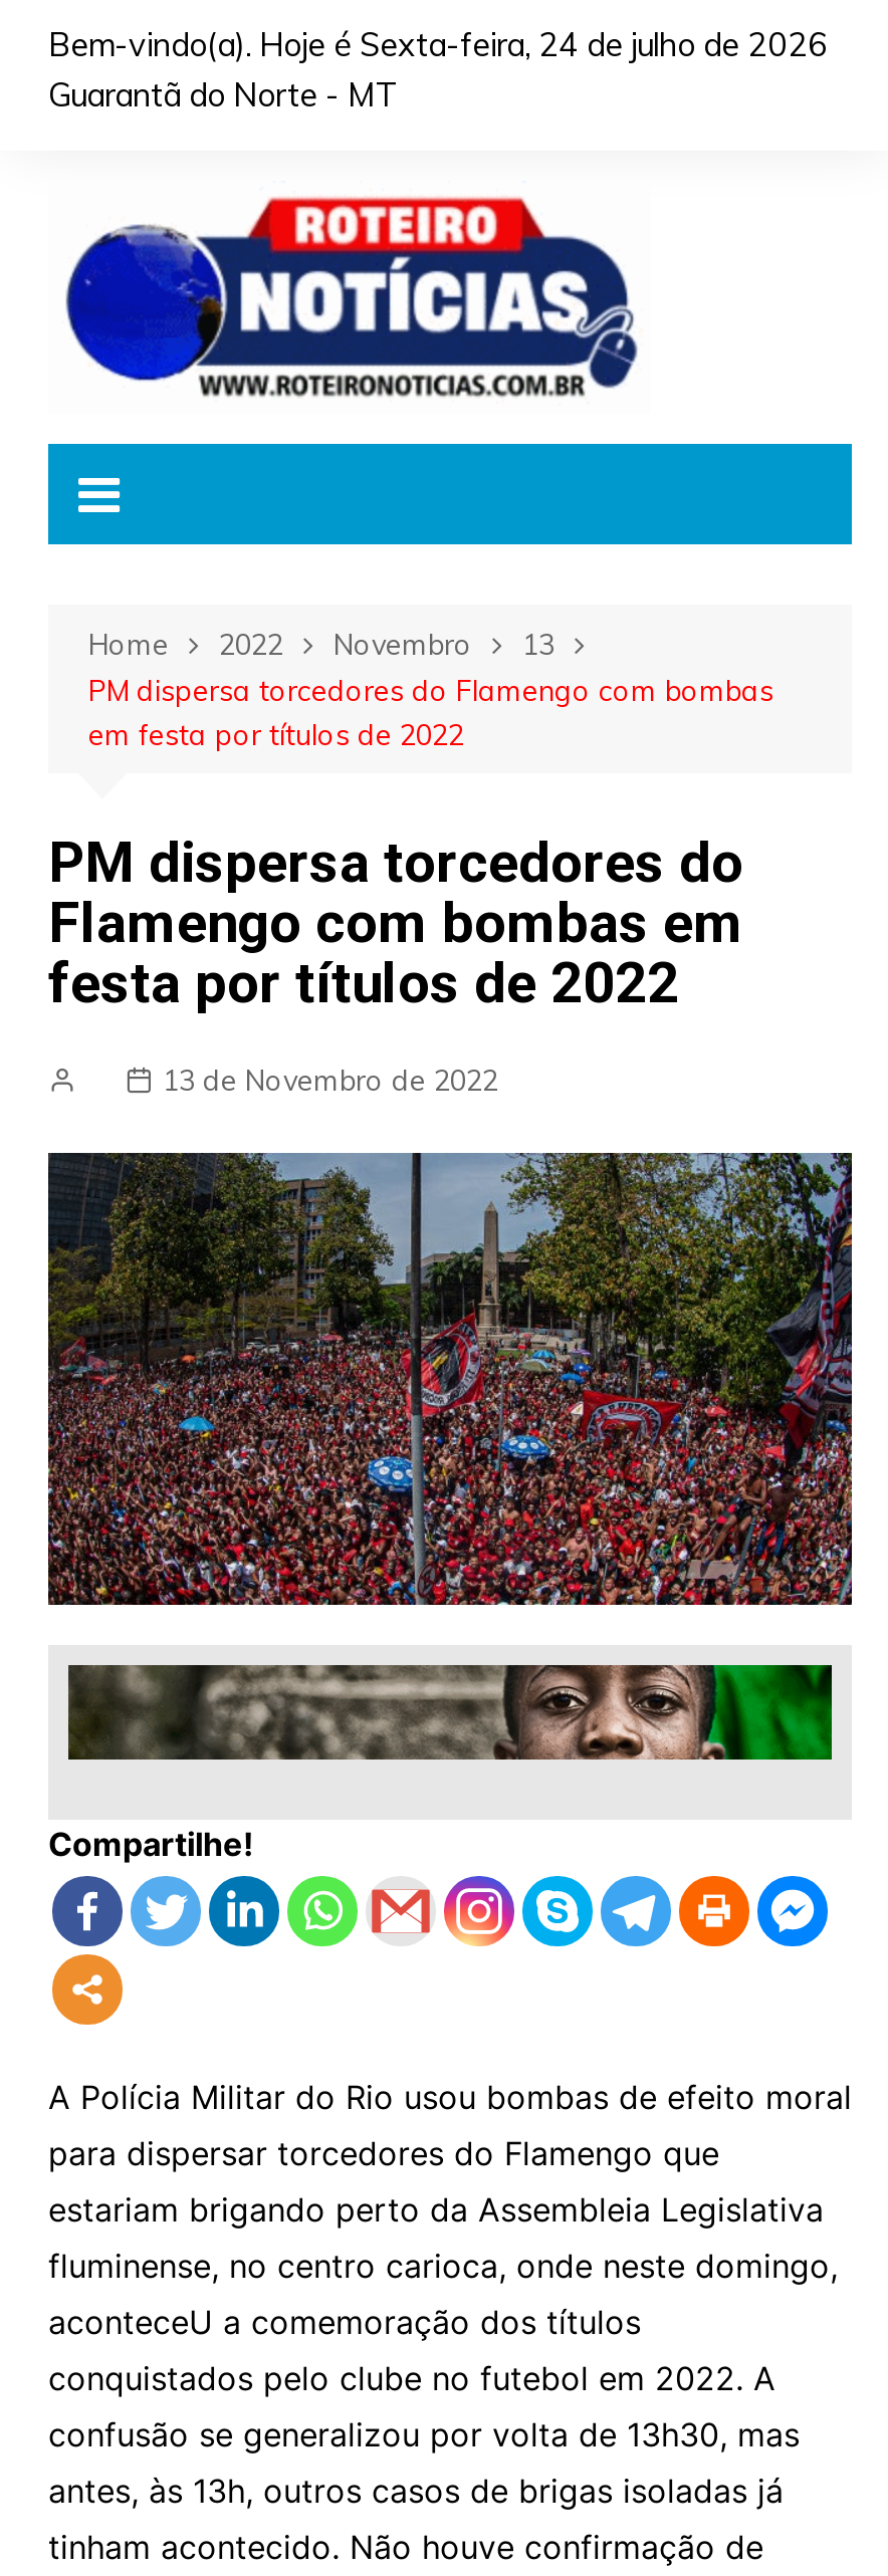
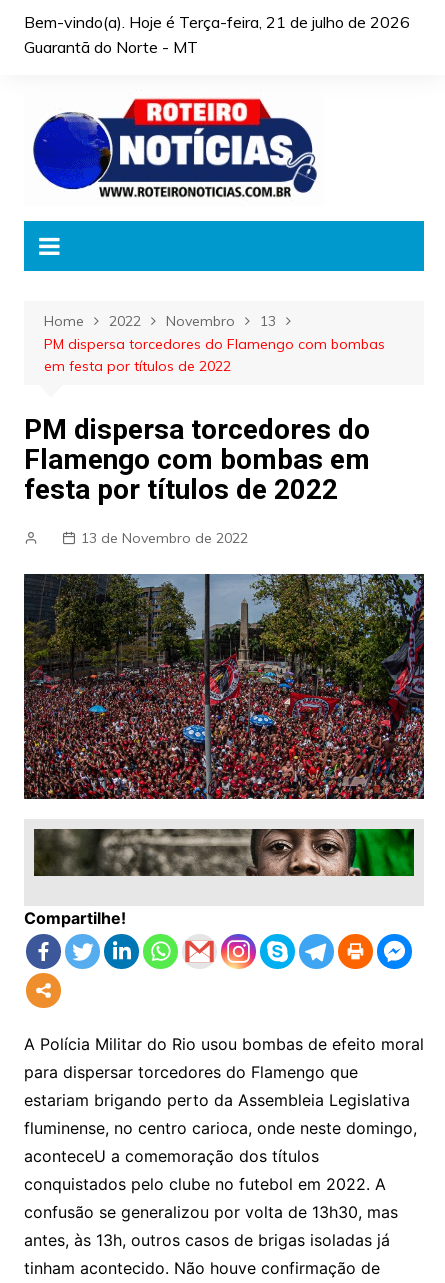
- Bem-vindo(a). Hoje é Sexta-feira, 24 de julho de 2026
+ Bem-vindo(a). Hoje é Terça-feira, 21 de julho de 2026
